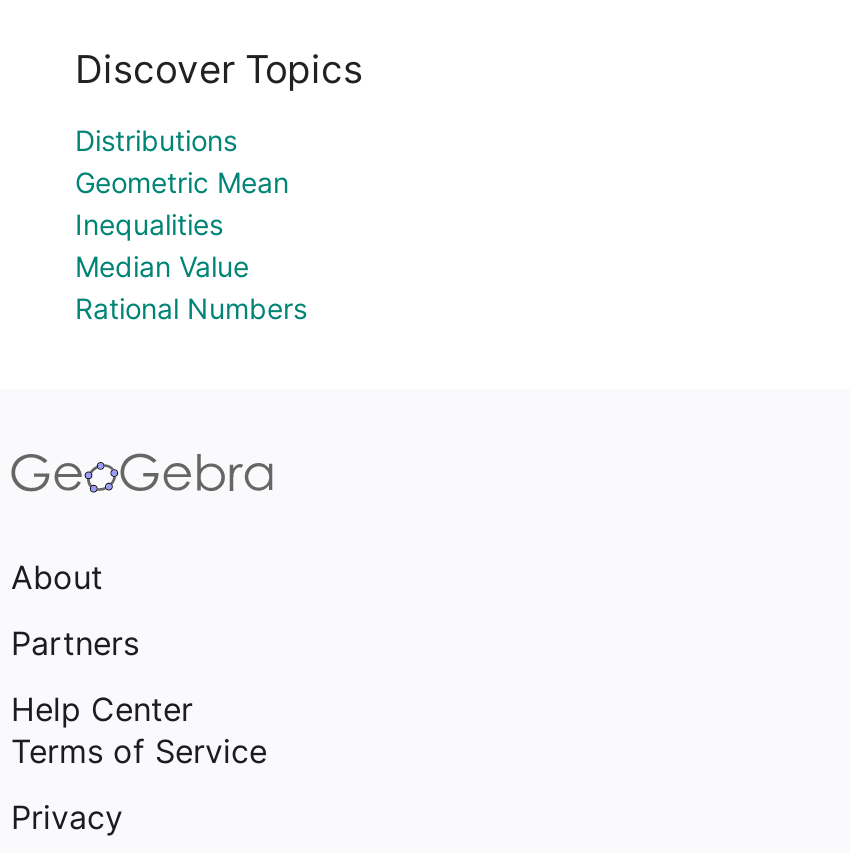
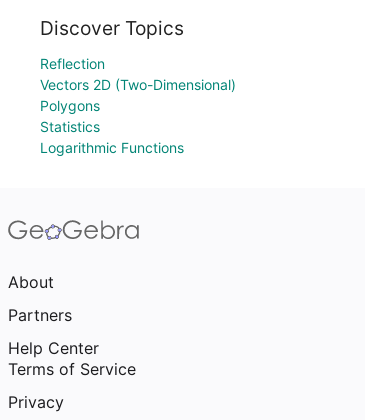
- Distributions
- Geometric Mean
- Inequalities
- Median Value
- Rational Numbers
+ Reflection
+ Vectors 2D (Two-Dimensional)
+ Polygons
+ Statistics
+ Logarithmic Functions
